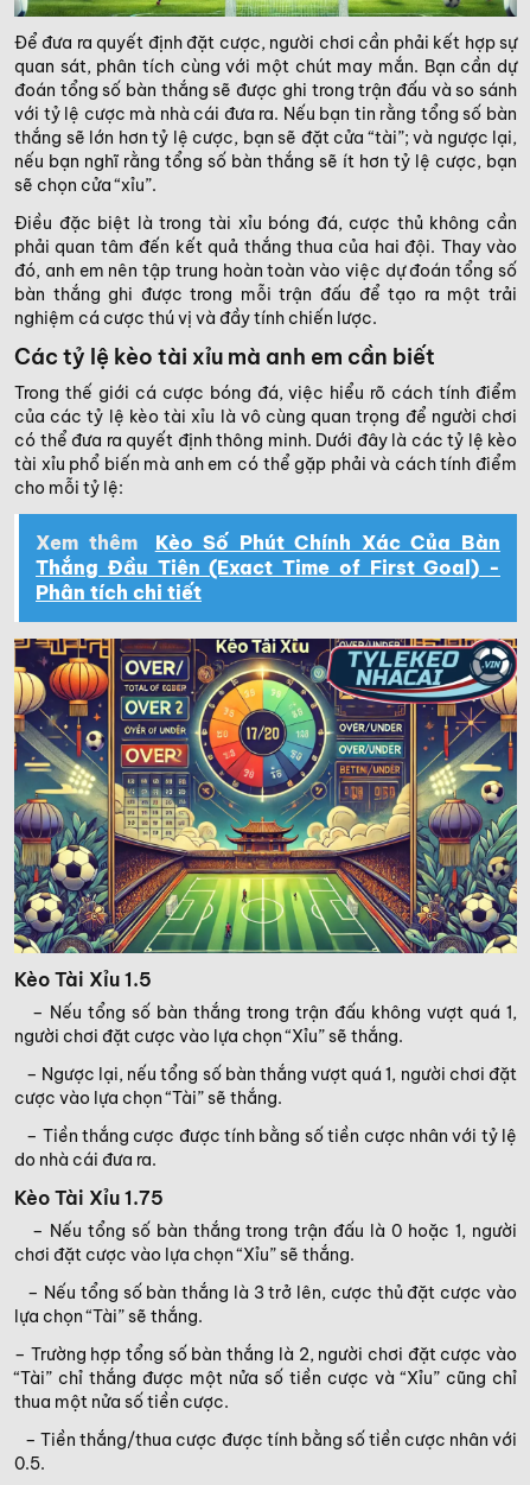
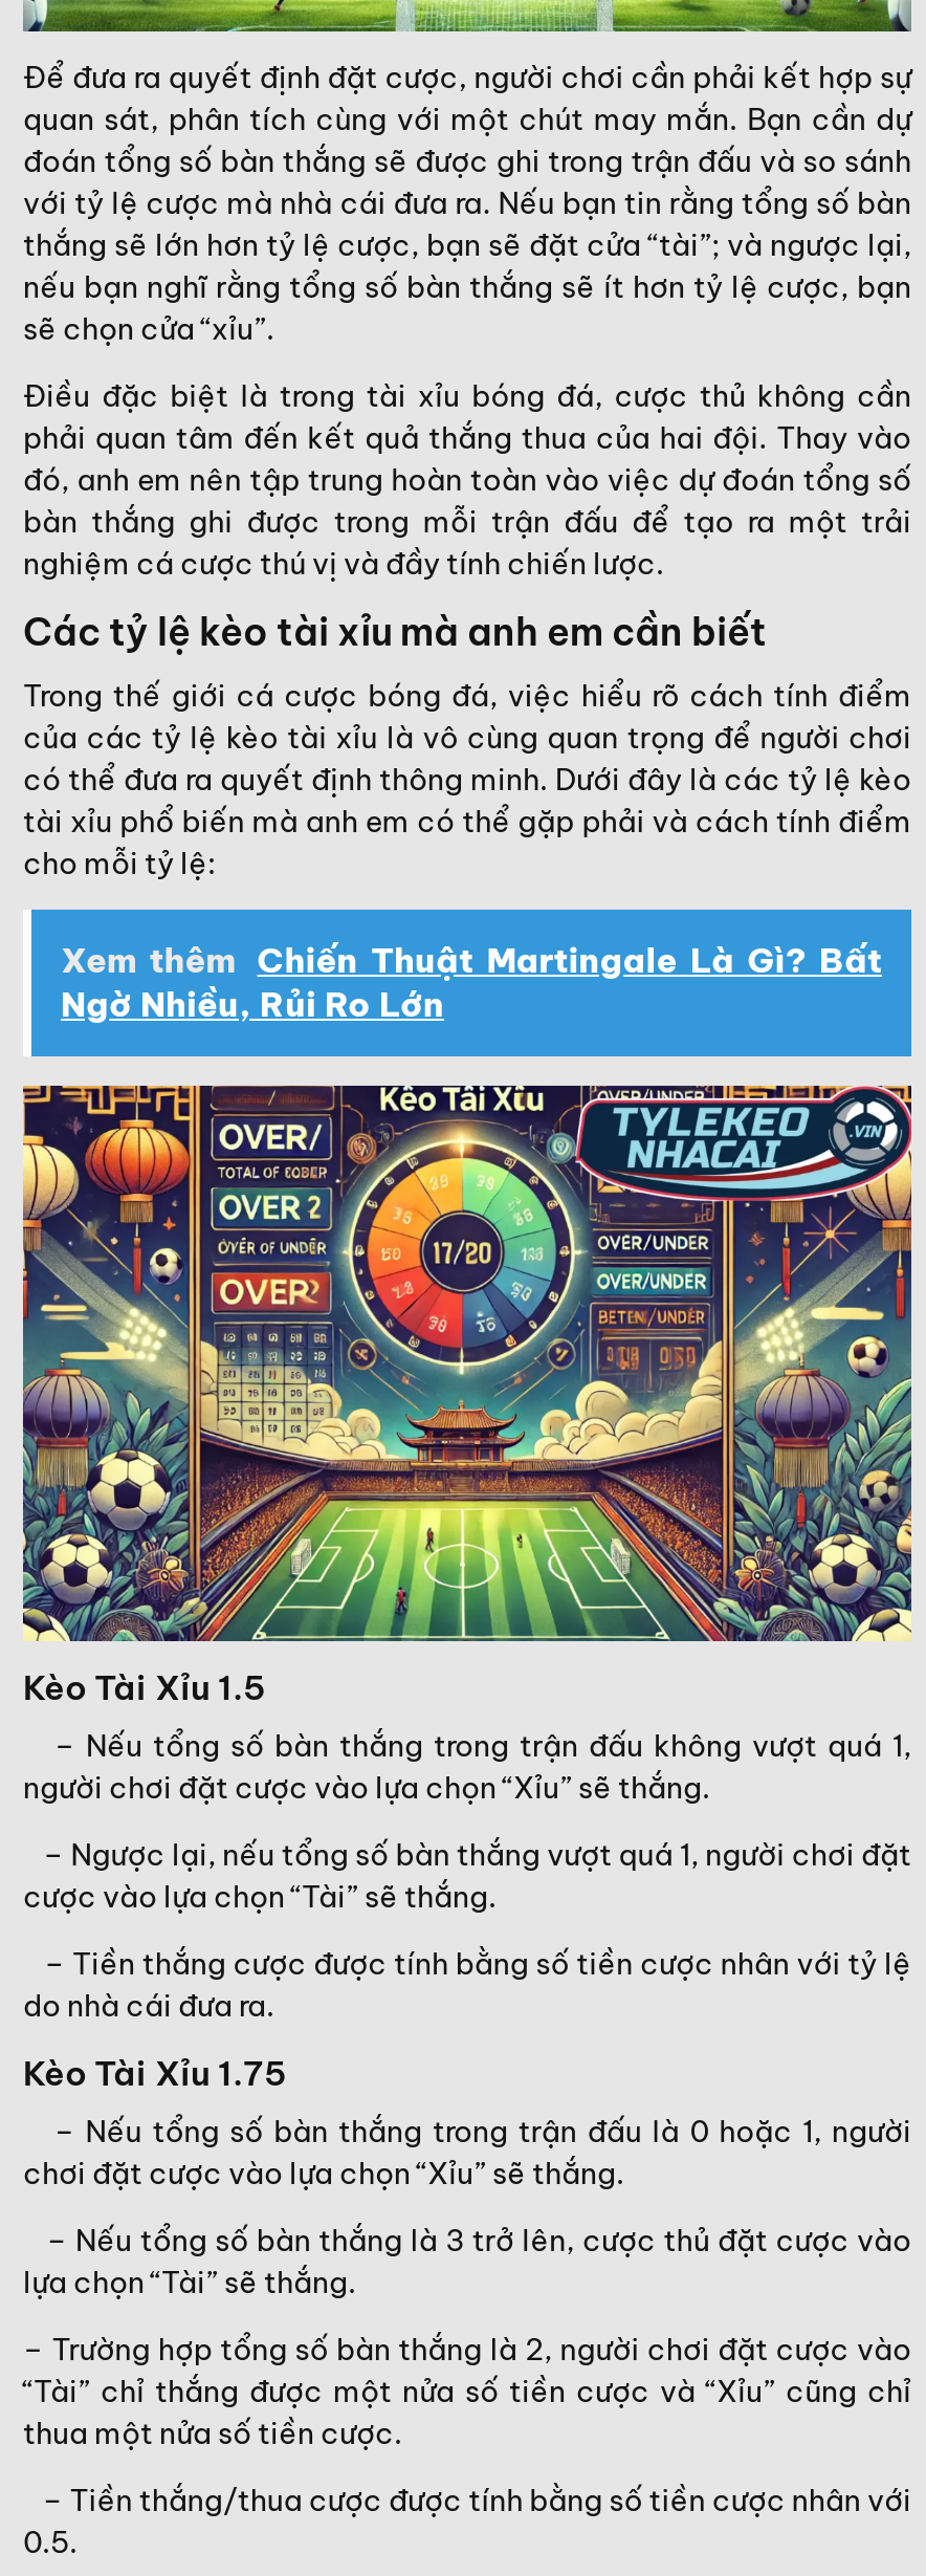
- Xem thêm
- Kèo Số Phút Chính Xác Của Bàn
- Thắng Đầu Tiên (Exact Time of First Goal) -
- Phân tích chi tiết
+ Xem thêm Chiến Thuật Martingale Là Gì? Bất
+ Ngờ Nhiều, Rủi Ro Lớn
